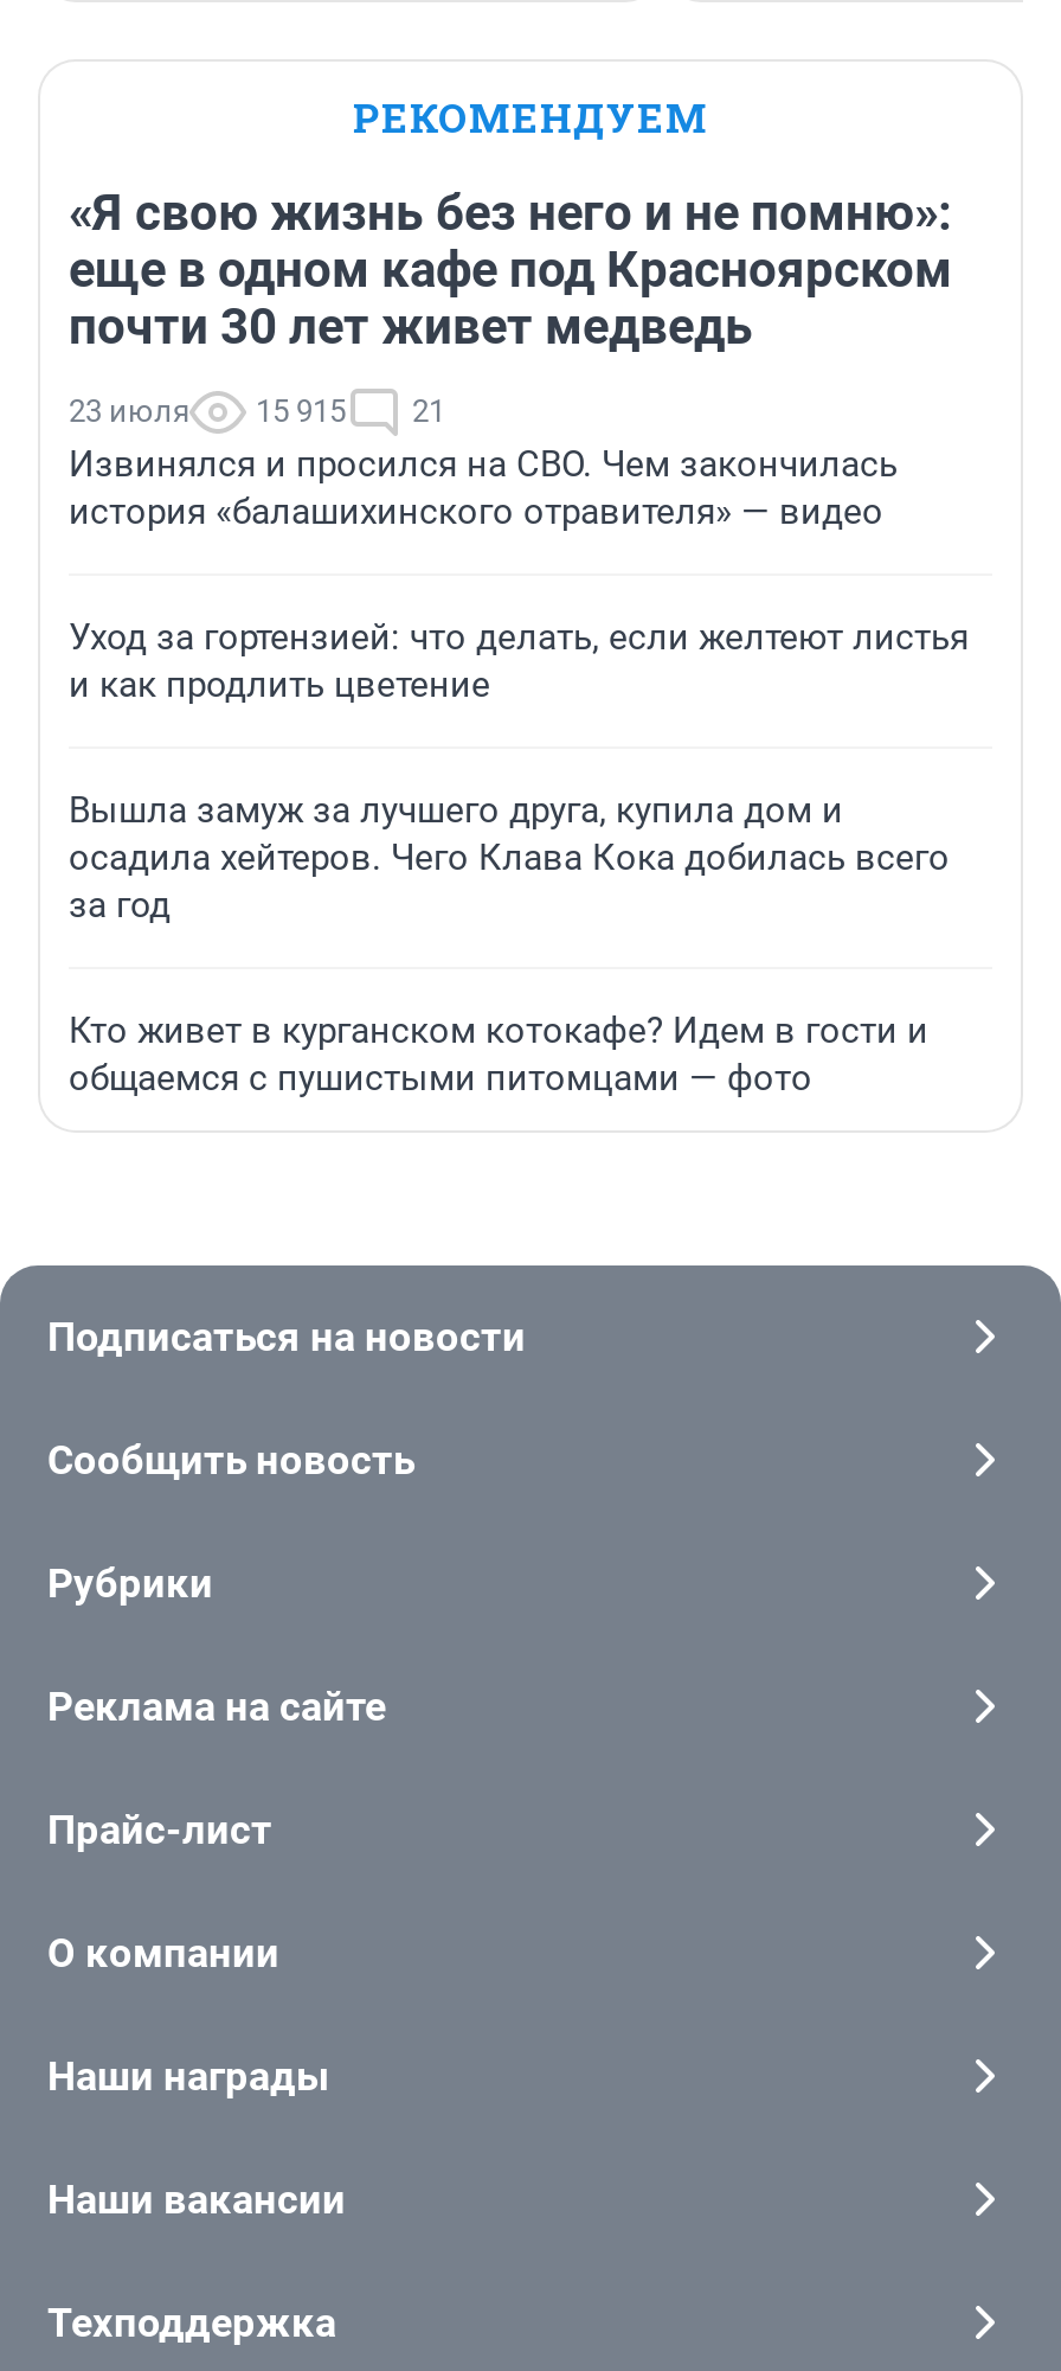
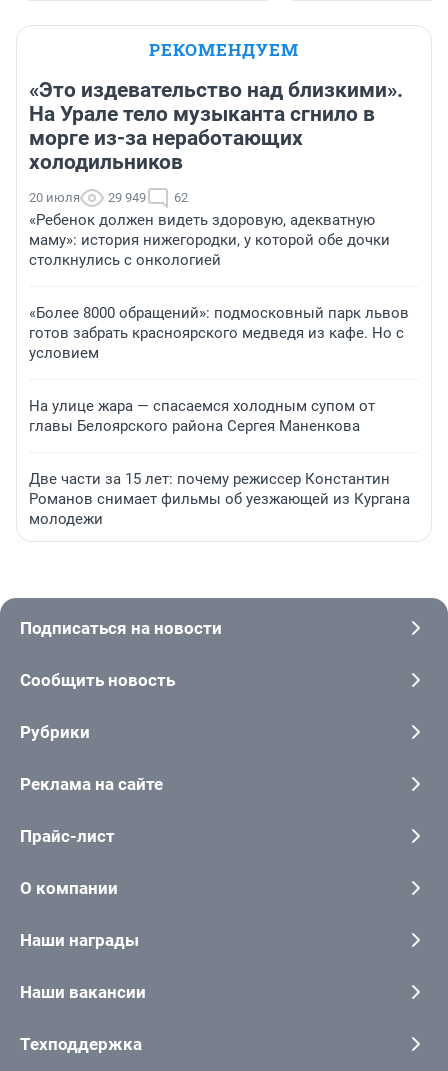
- «Я свою жизнь без него и не помню»:
- еще в одном кафе под Красноярском
- почти 30 лет живет медведь
+ «Это издевательство над близкими».
+ На Урале тело музыканта сгнило в
+ морге из-за неработающих
+ холодильников

- 23 июля
- 15 915
- 21
- Извинялся и просился на СВО. Чем закончилась
- история «балашихинского отравителя» — видео
+ 20 июля
+ 29 949
+ 62
+ «Ребенок должен видеть здоровую, адекватную
+ маму»: история нижегородки, у которой обе дочки
+ столкнулись с онкологией

- Уход за гортензией: что делать, если желтеют листья
- и как продлить цветение
+ «Более 8000 обращений»: подмосковный парк львов
+ готов забрать красноярского медведя из кафе. Но с
+ условием

- Вышла замуж за лучшего друга, купила дом и
- осадила хейтеров. Чего Клава Кока добилась всего
- за год
+ На улице жара — спасаемся холодным супом от
+ главы Белоярского района Сергея Маненкова

- Кто живет в курганском котокафе? Идем в гости и
- общаемся с пушистыми питомцами — фото
+ Две части за 15 лет: почему режиссер Константин
+ Романов снимает фильмы об уезжающей из Кургана
+ молодежи
